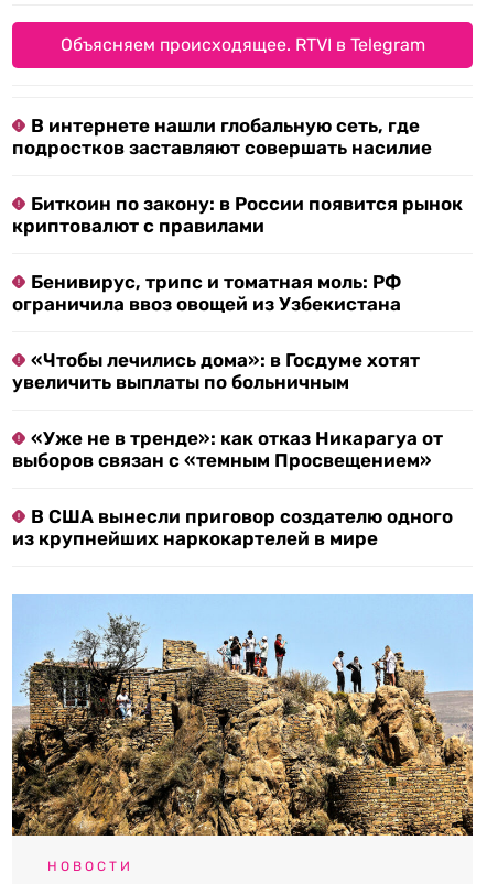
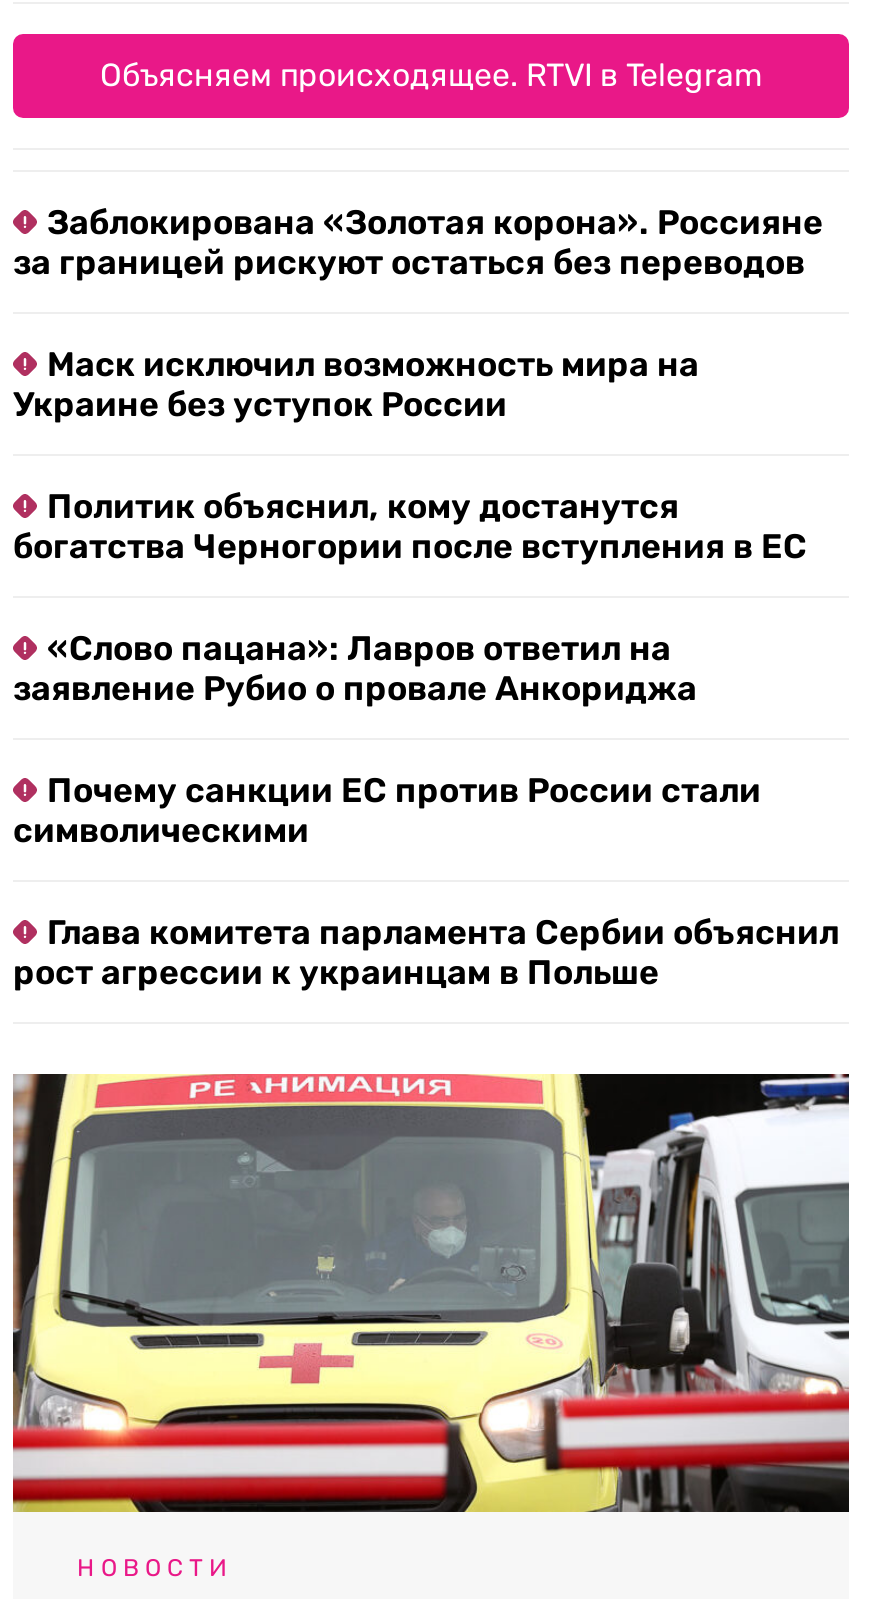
- В интернете нашли глобальную сеть, где
- подростков заставляют совершать насилие
+ Заблокирована «Золотая корона». Россияне
+ за границей рискуют остаться без переводов

- Биткоин по закону: в России появится рынок
- криптовалют с правилами
+ Маск исключил возможность мира на
+ Украине без уступок России

- Бенивирус, трипс и томатная моль: РФ
- ограничила ввоз овощей из Узбекистана
+ Политик объяснил, кому достанутся
+ богатства Черногории после вступления в ЕС

- «Чтобы лечились дома»: в Госдуме хотят
- увеличить выплаты по больничным
+ «Слово пацана»: Лавров ответил на
+ заявление Рубио о провале Анкориджа

- «Уже не в тренде»: как отказ Никарагуа от
- выборов связан с «темным Просвещением»
+ Почему санкции ЕС против России стали
+ символическими

- В США вынесли приговор создателю одного
- из крупнейших наркокартелей в мире
+ Глава комитета парламента Сербии объяснил
+ рост агрессии к украинцам в Польше

- [image]
+ [image]
